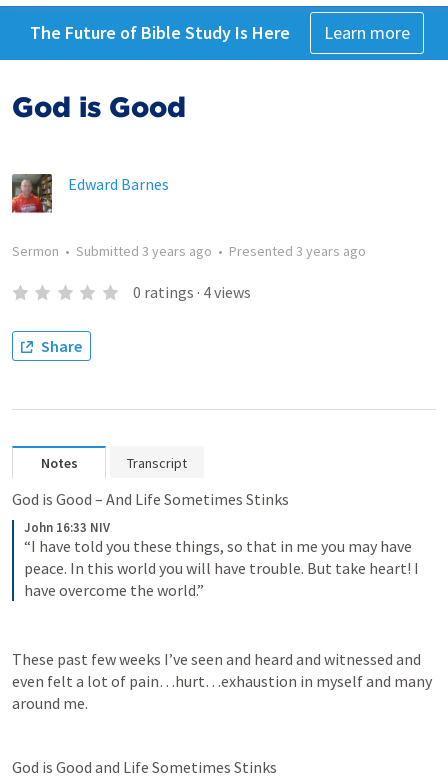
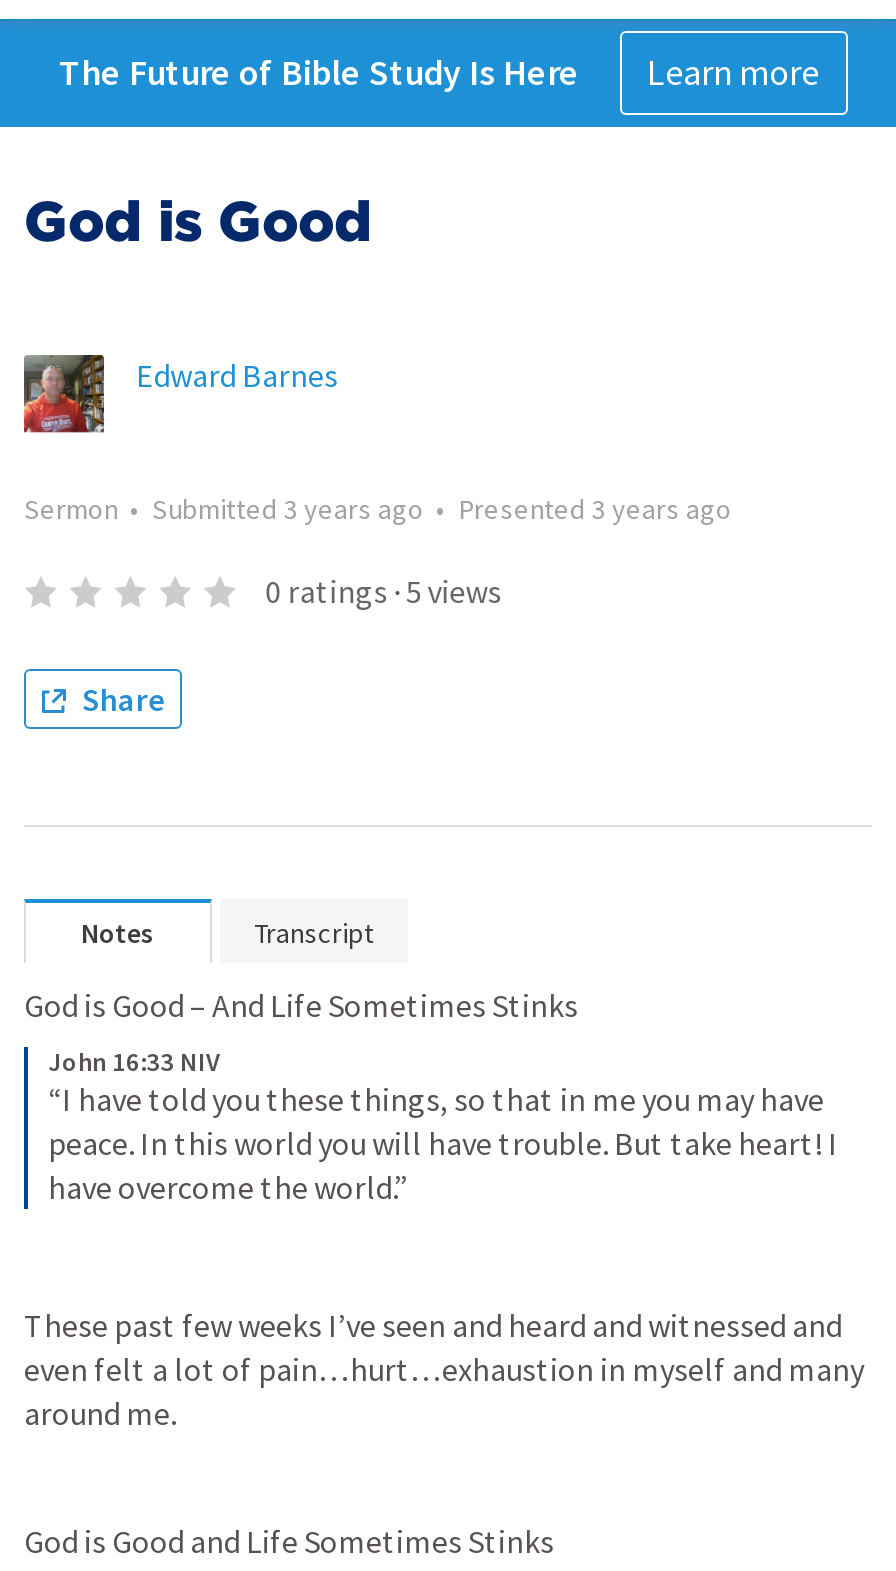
- 0 ratings · 4 views
+ 0 ratings · 5 views
